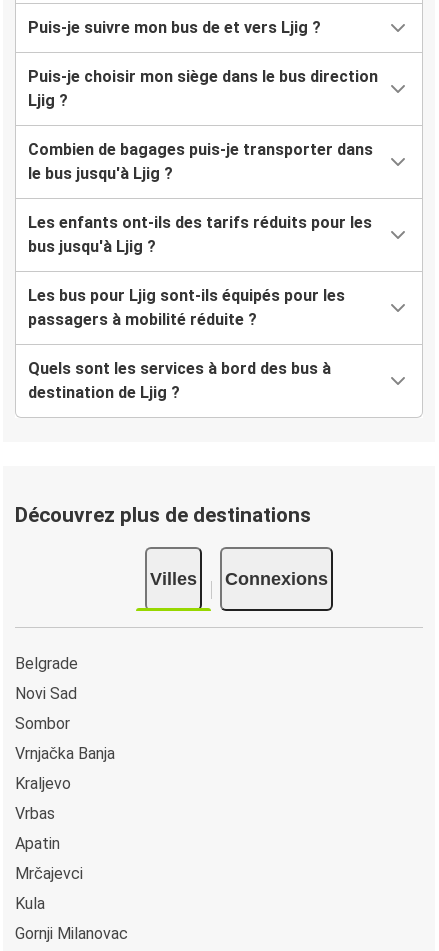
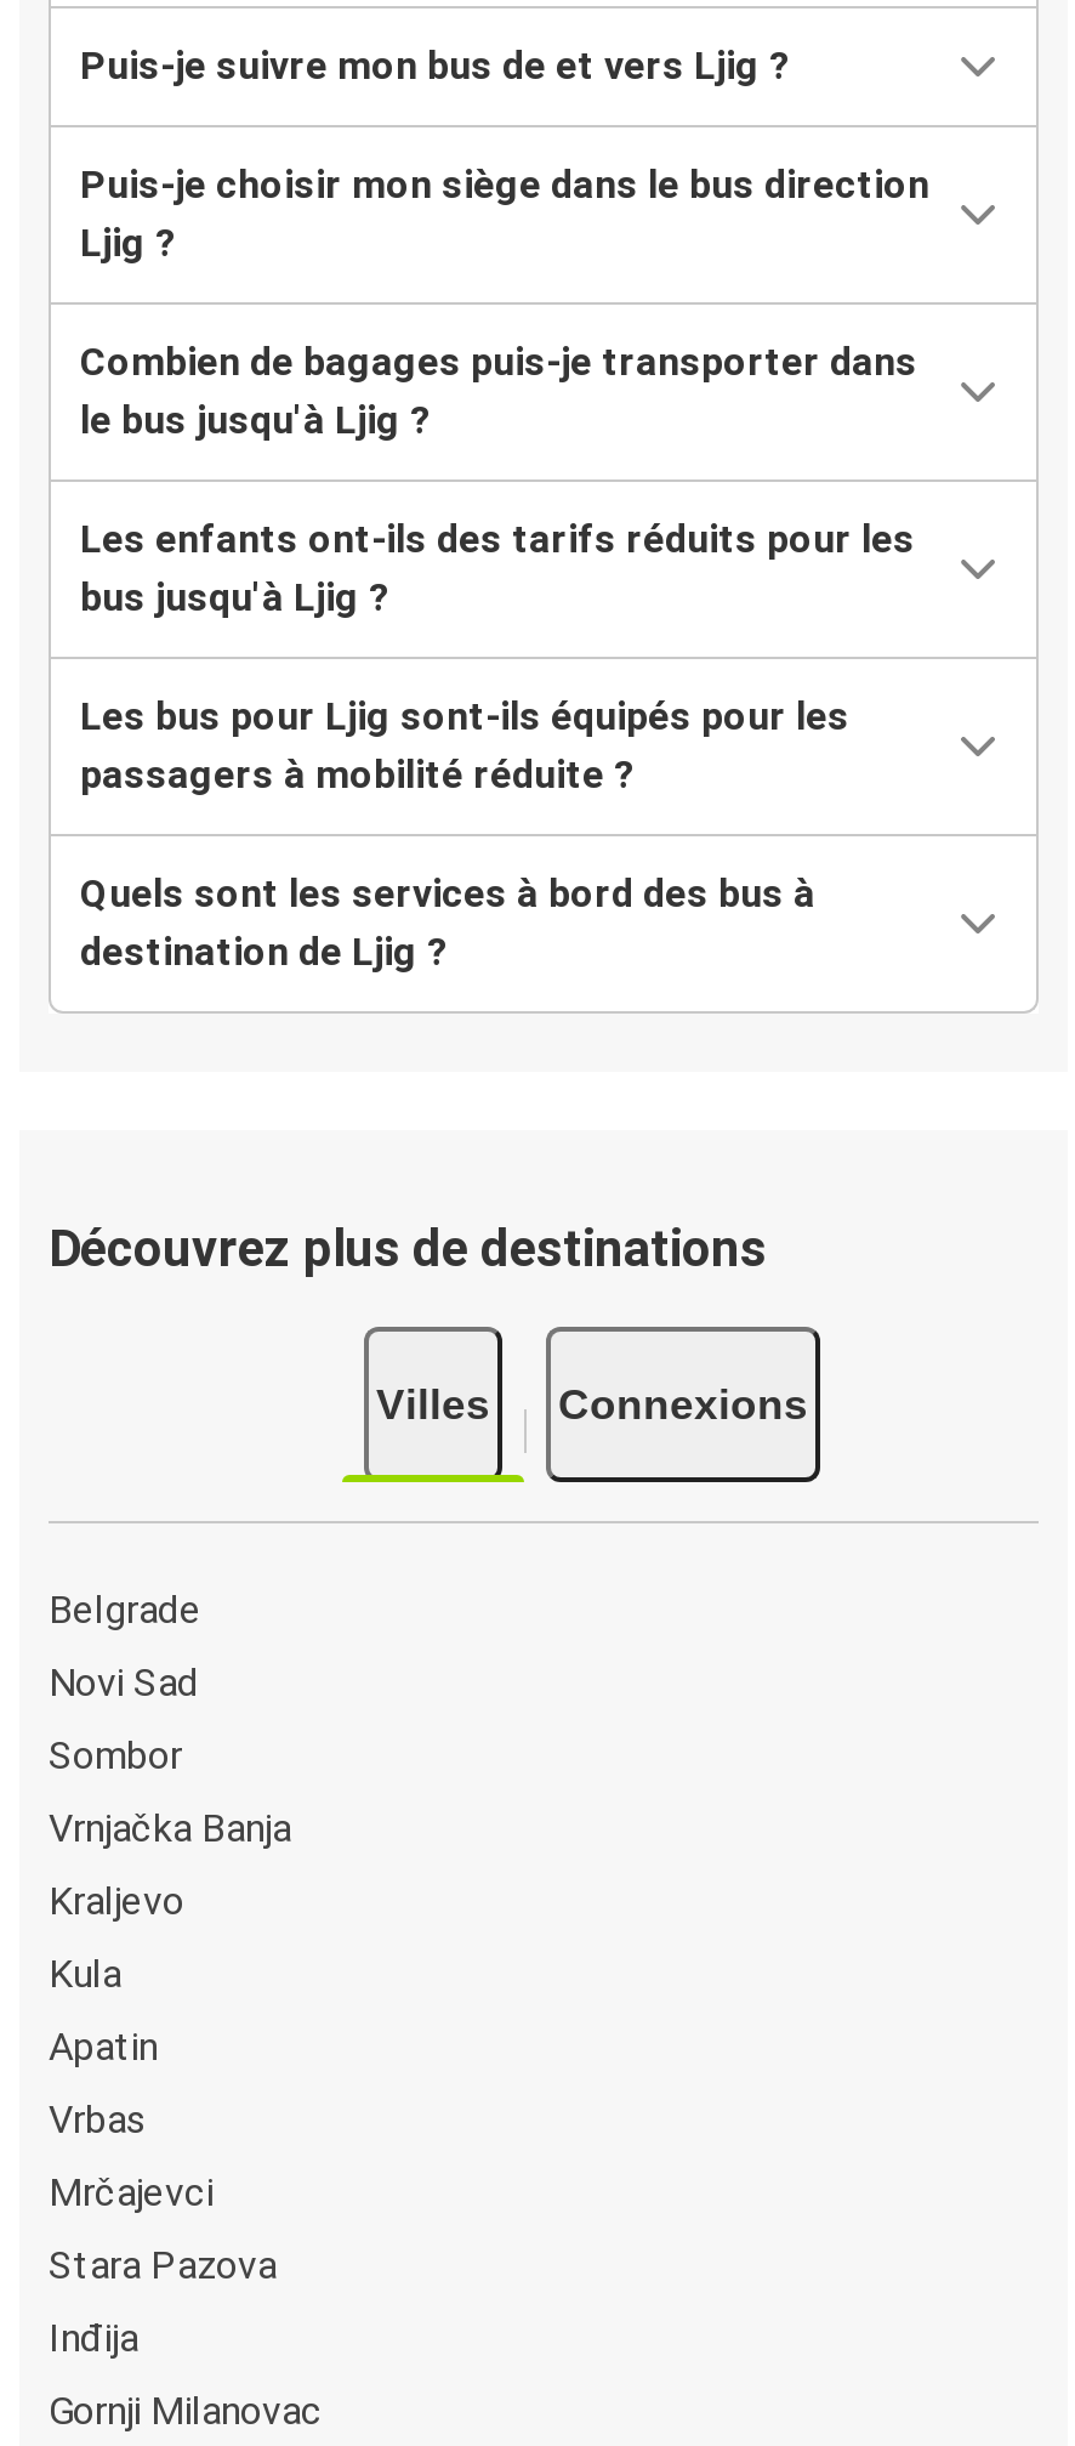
+ Kula
+ Apatin

- Apatin

- Kula
+ Stara Pazova
+ Inđija
